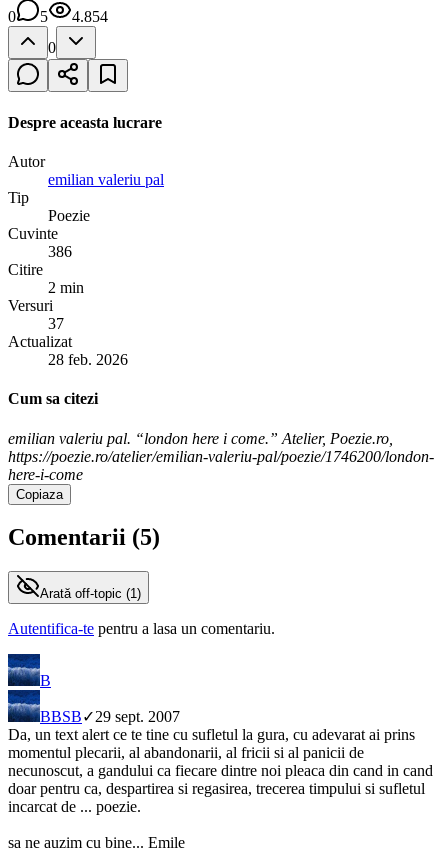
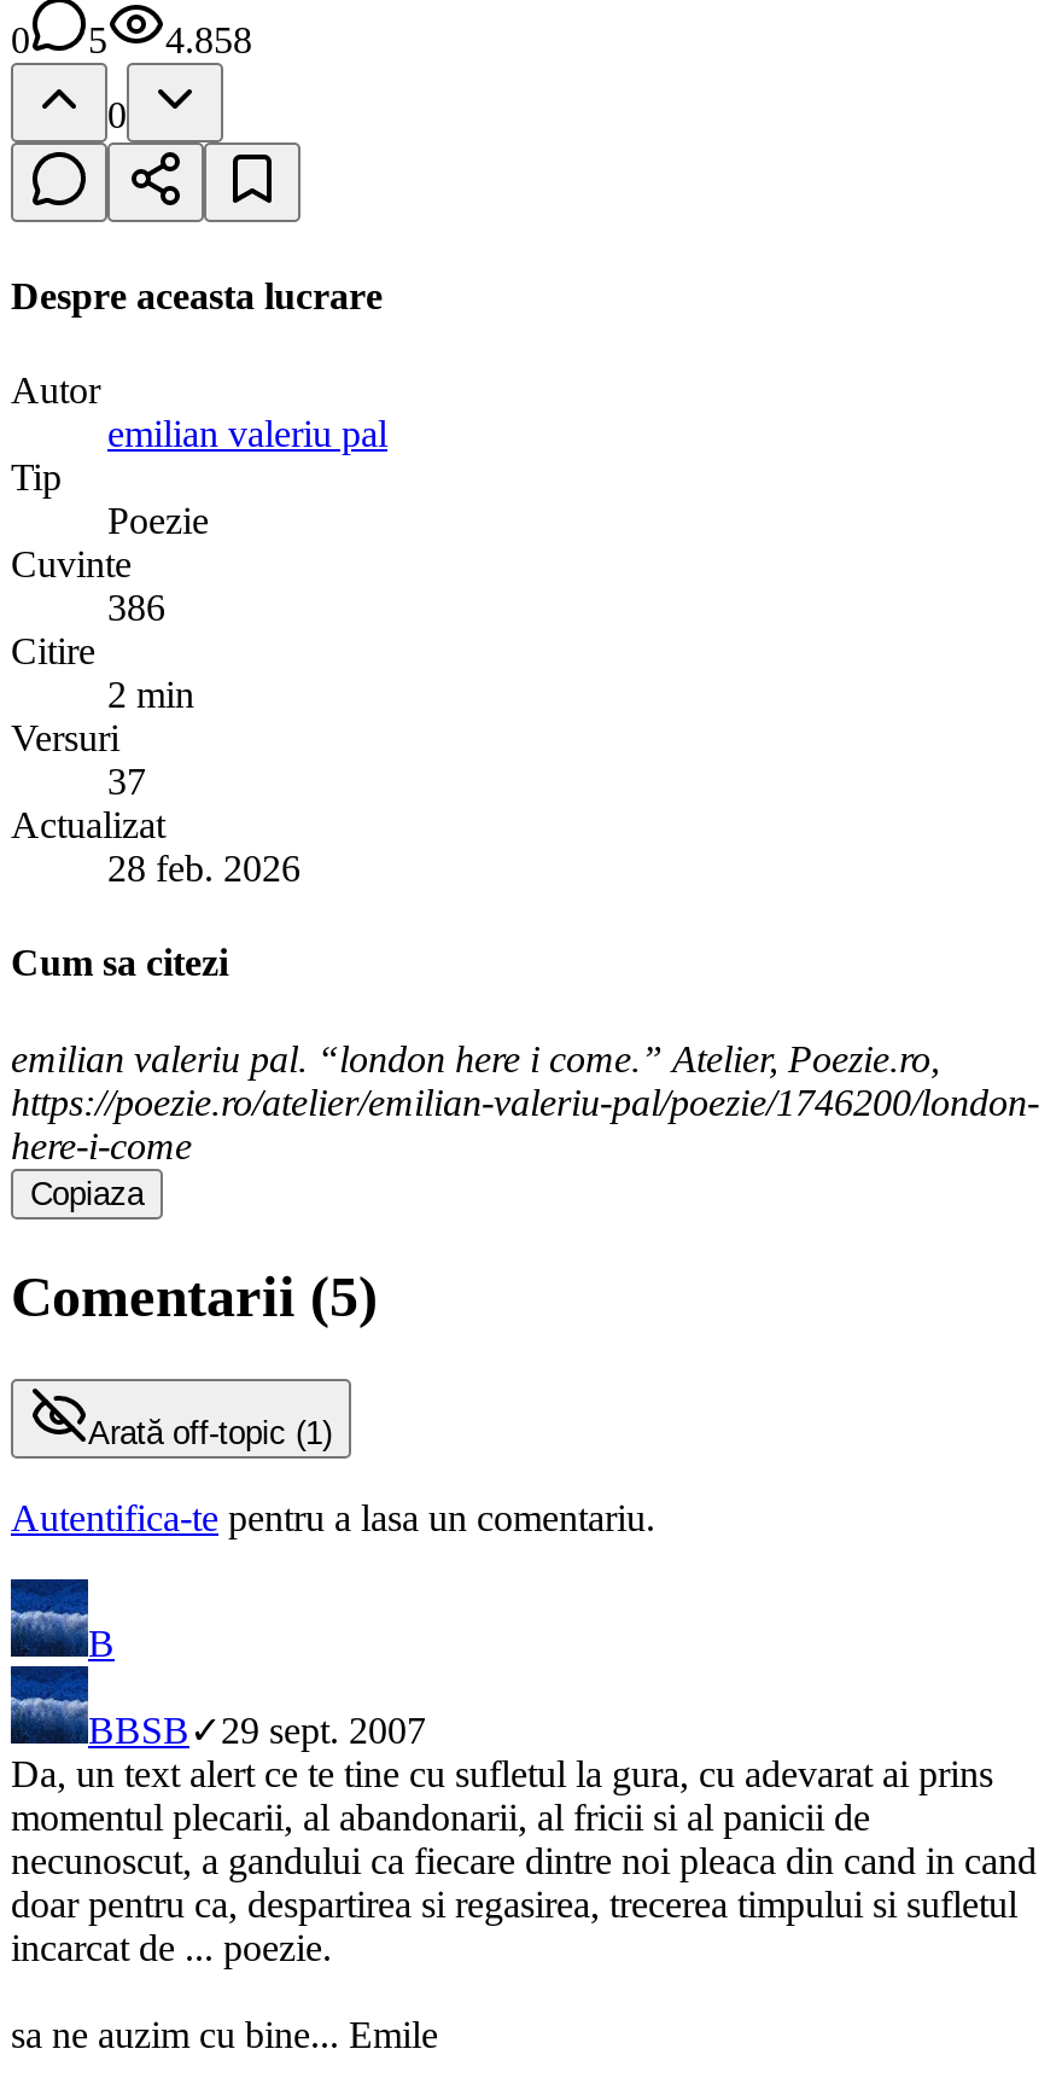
- 0 5 4.854
+ 0 5 4.858
